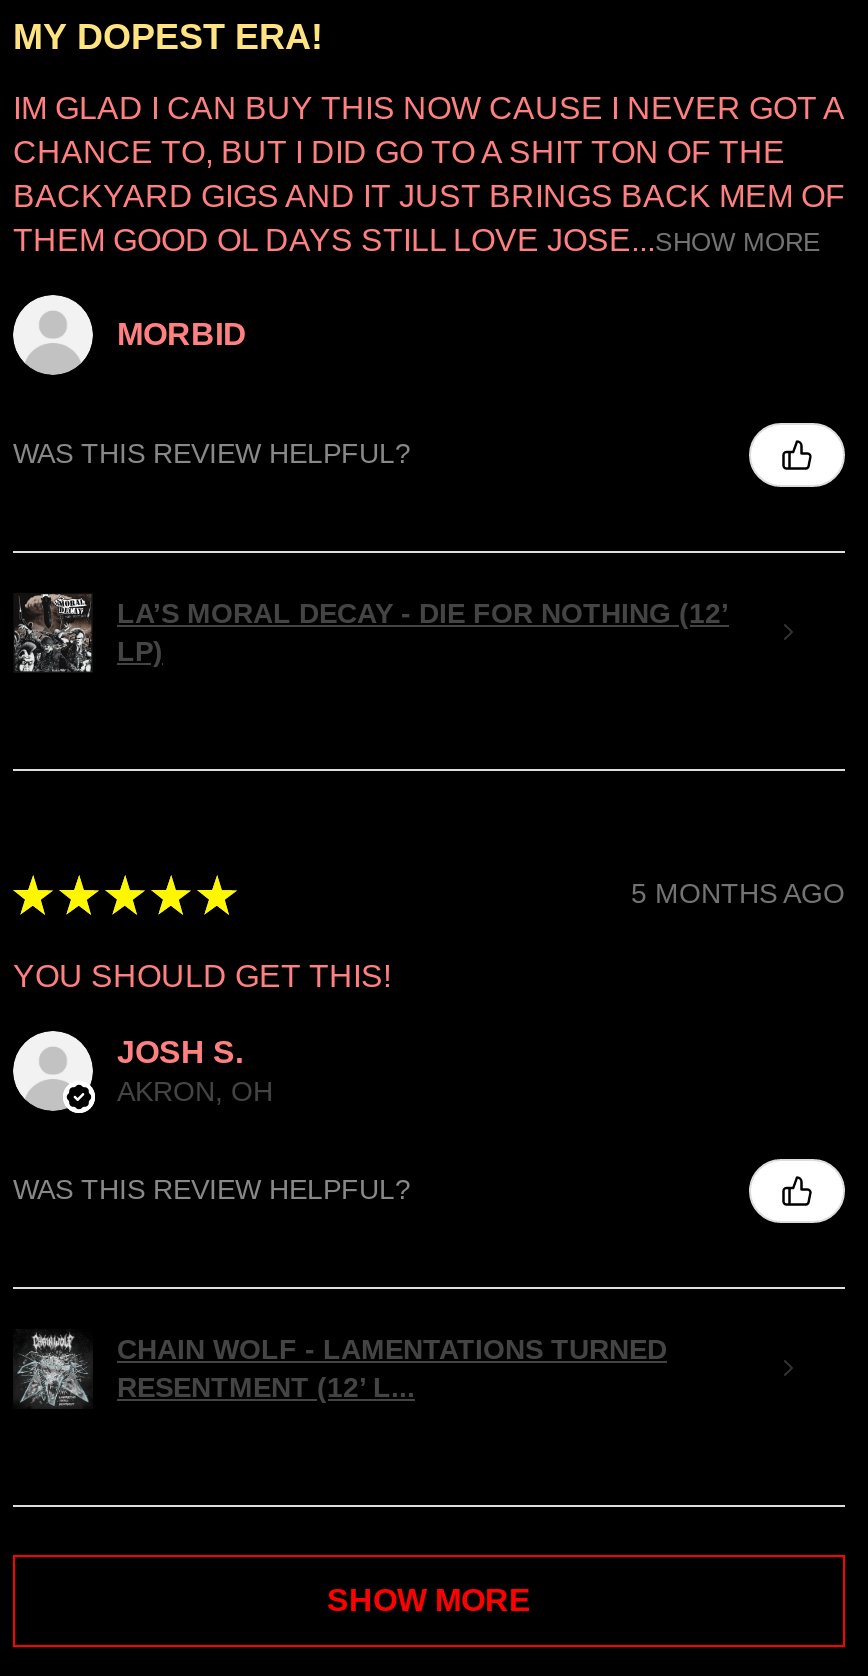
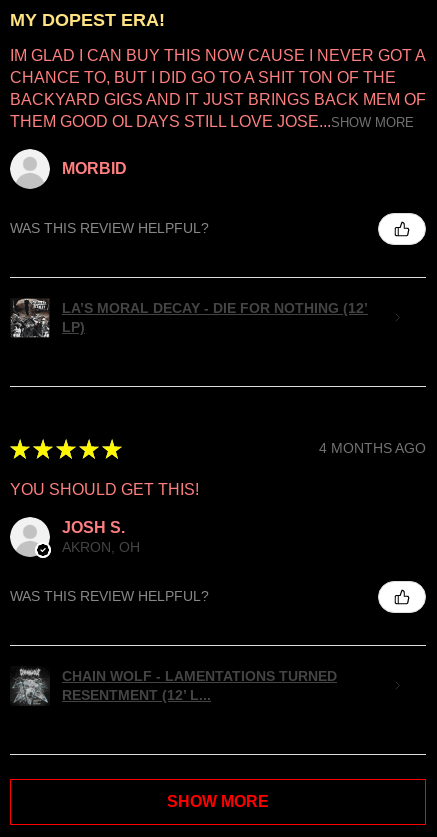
- 5 MONTHS AGO
+ 4 MONTHS AGO
